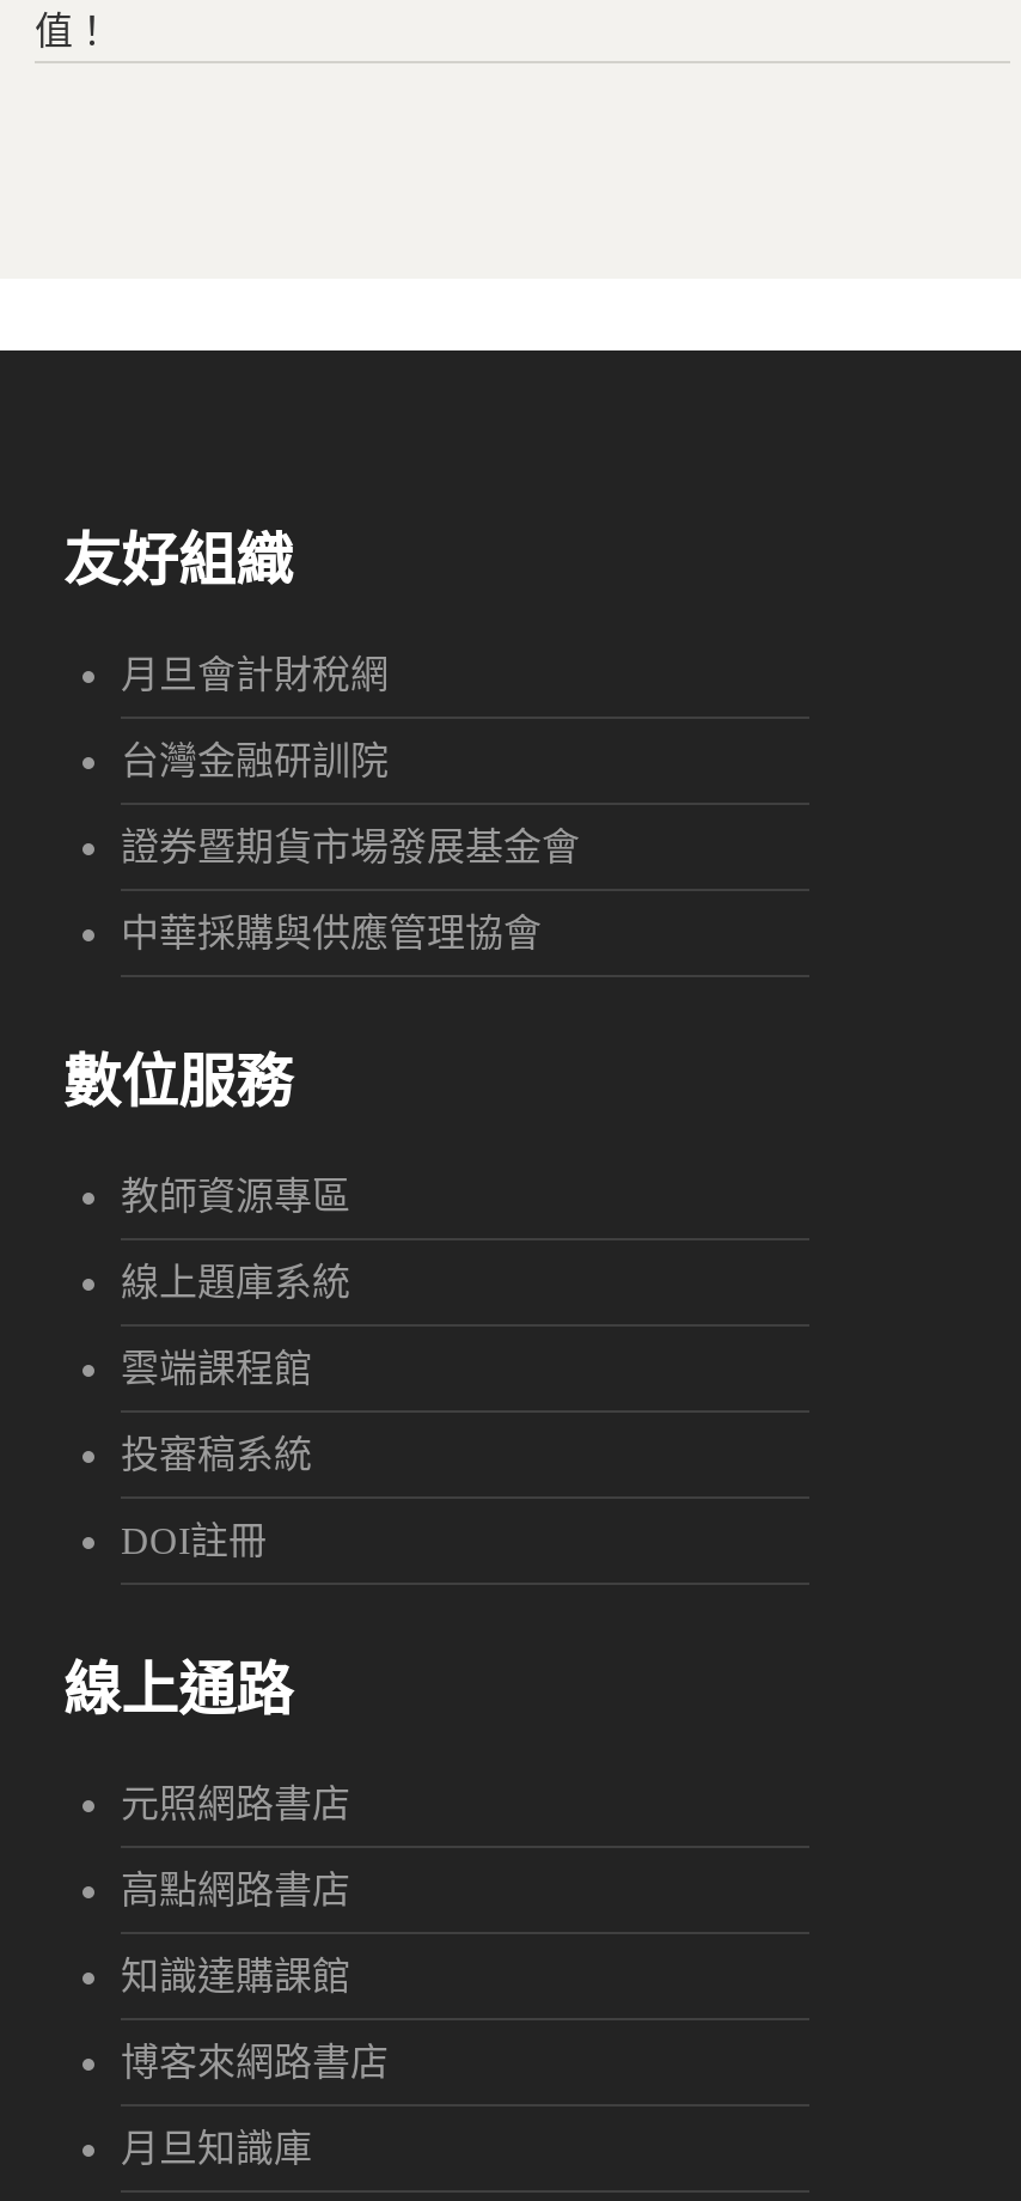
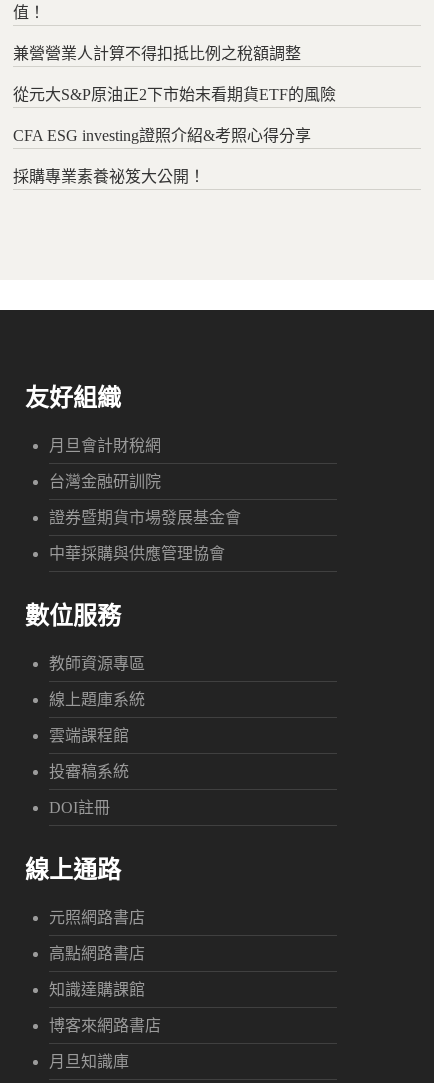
+ 兼營營業人計算不得扣抵比例之稅額調整
+ 從元大S&P原油正2下市始末看期貨ETF的風險
+ CFA ESG investing證照介紹&考照心得分享
+ 採購專業素養祕笈大公開！
